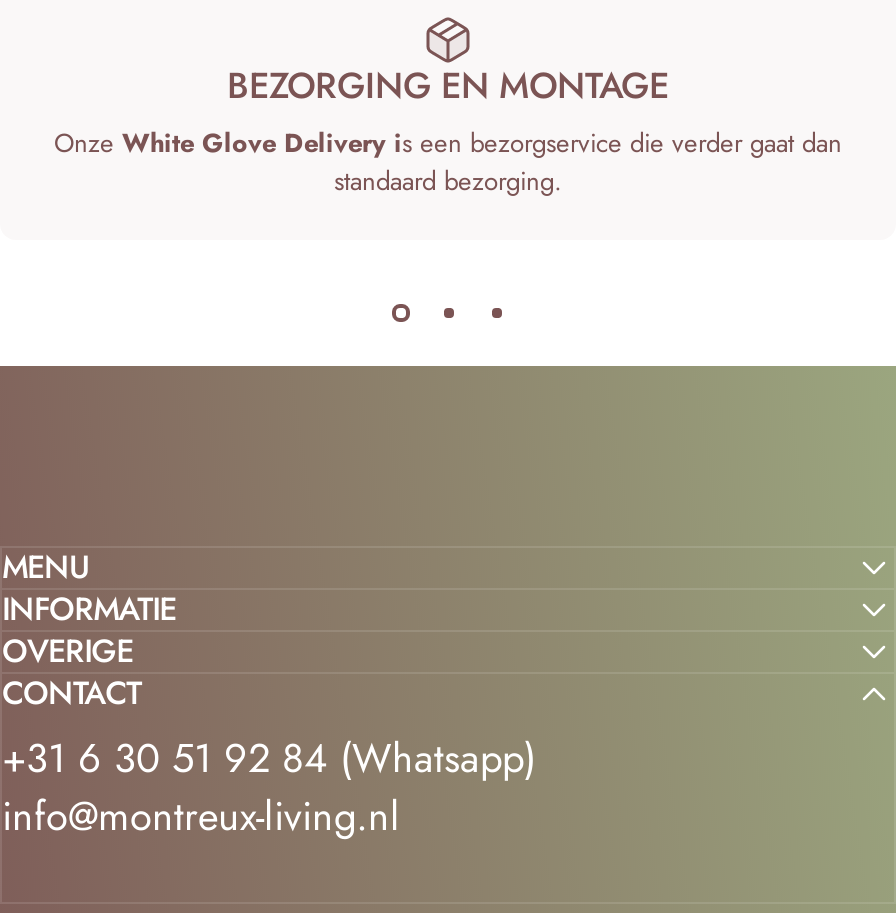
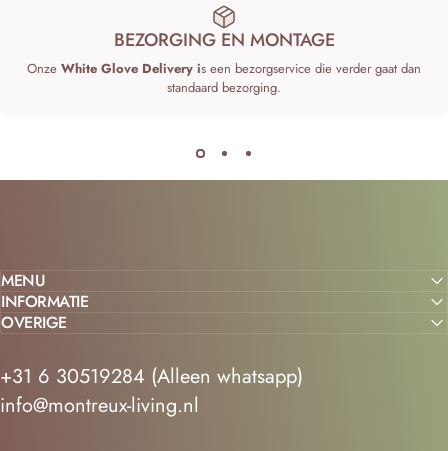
- CONTACT
- +31 6 30 51 92 84 (Whatsapp)
+ +31 6 30519284 (Alleen whatsapp)
